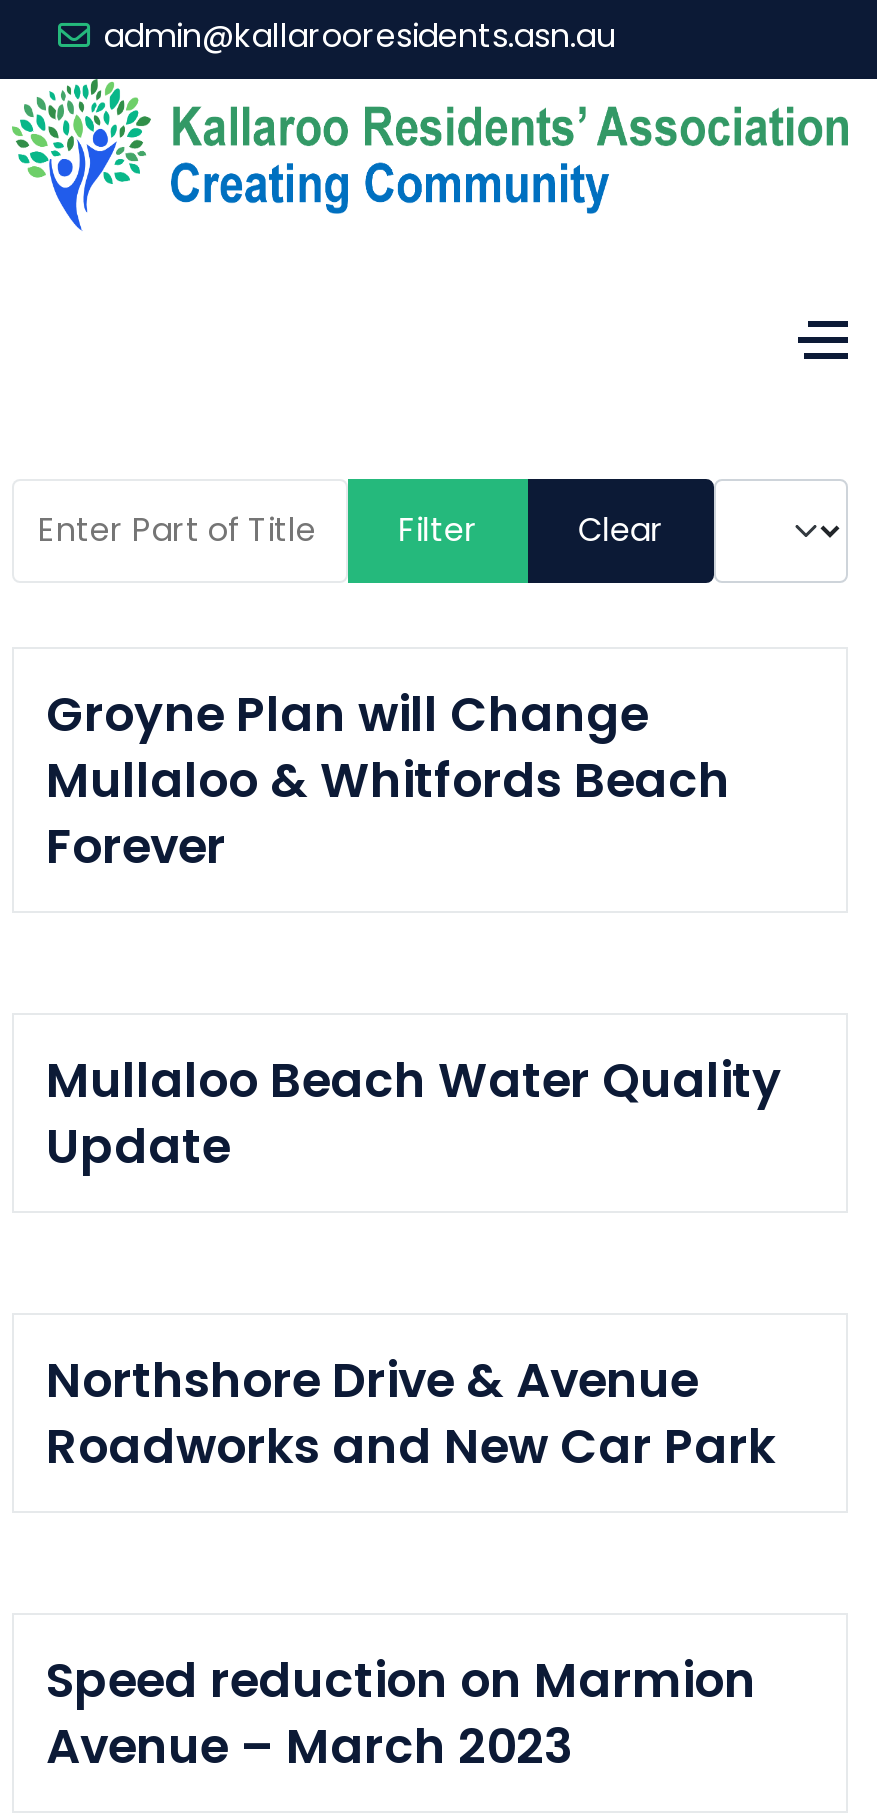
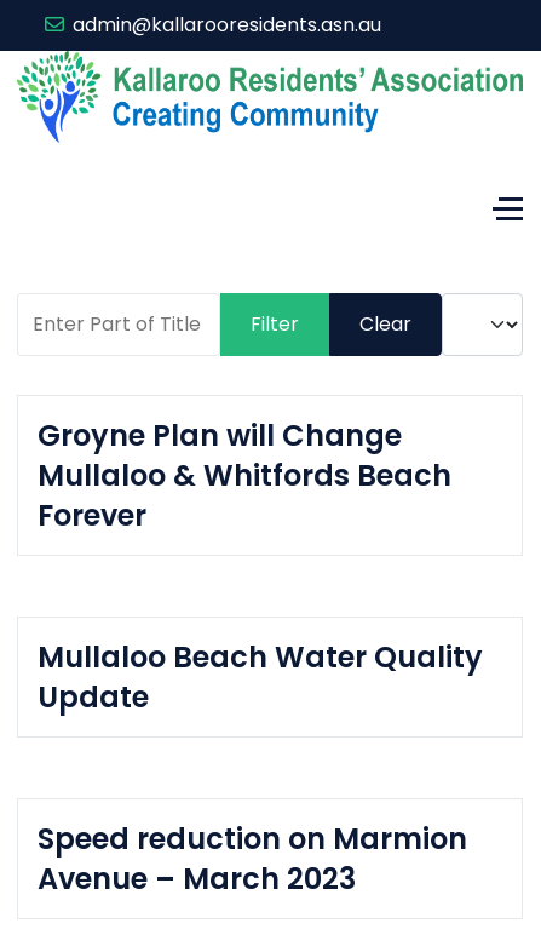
- Northshore Drive & Avenue
- Roadworks and New Car Park
